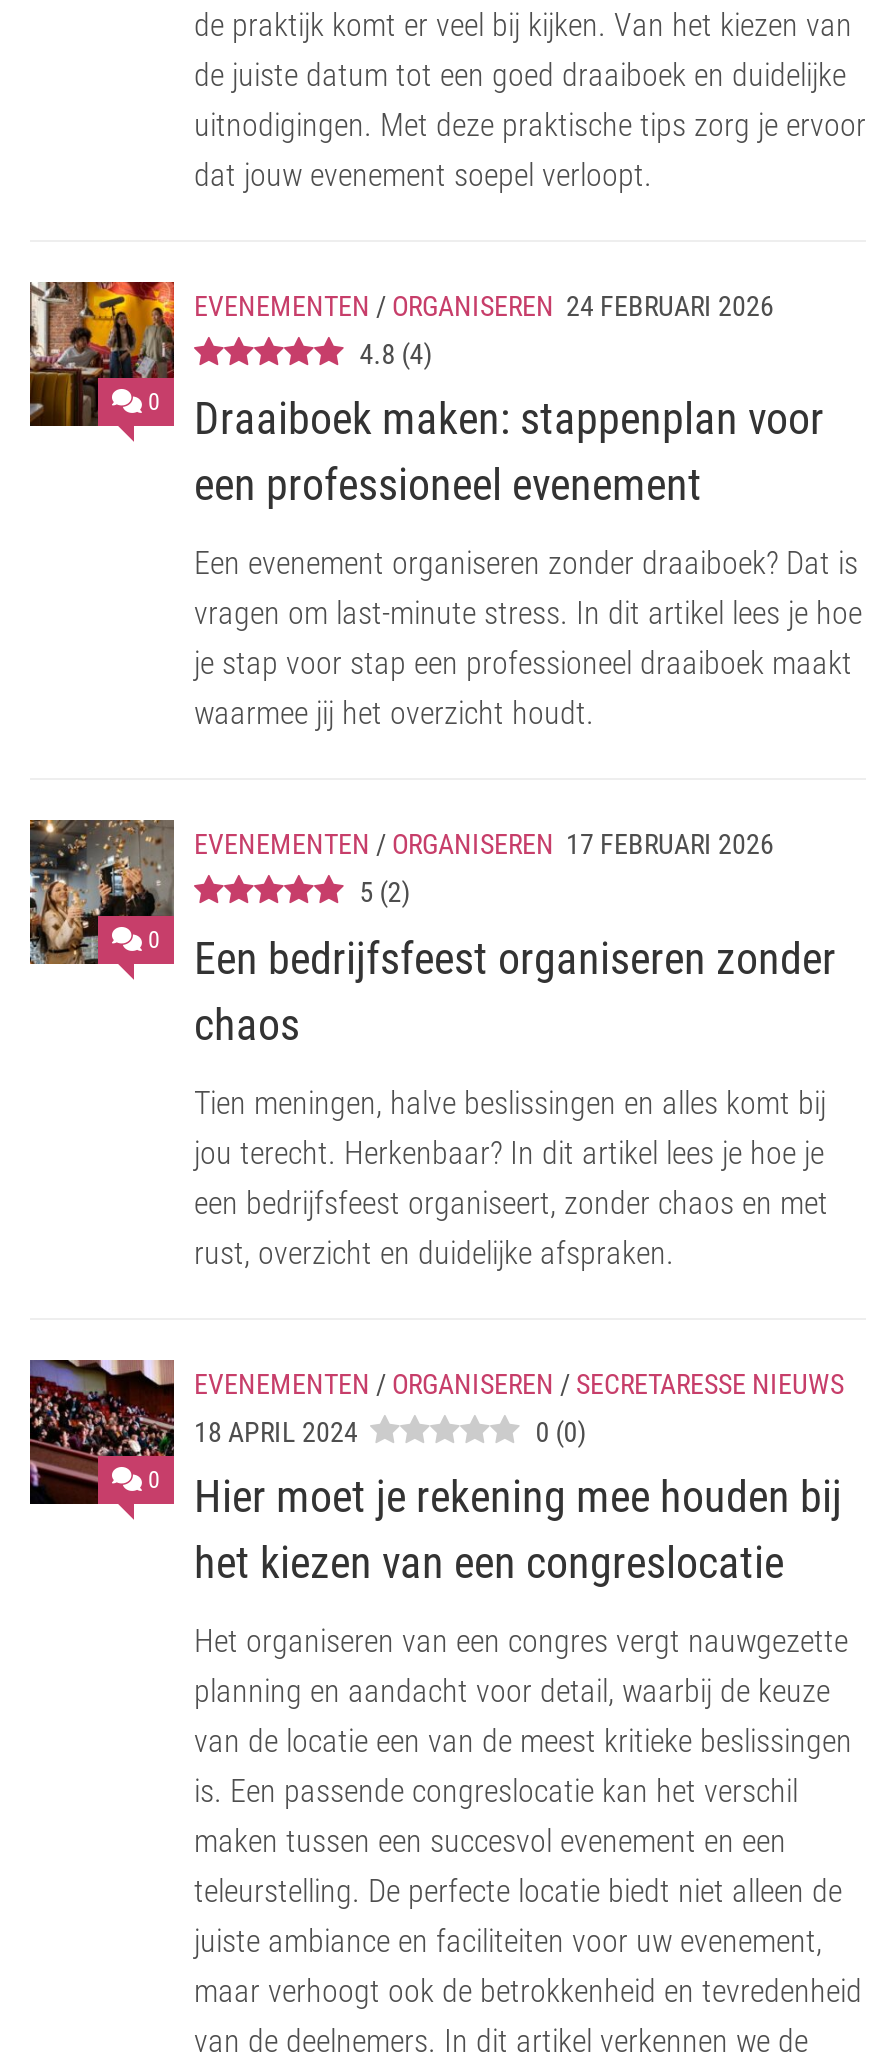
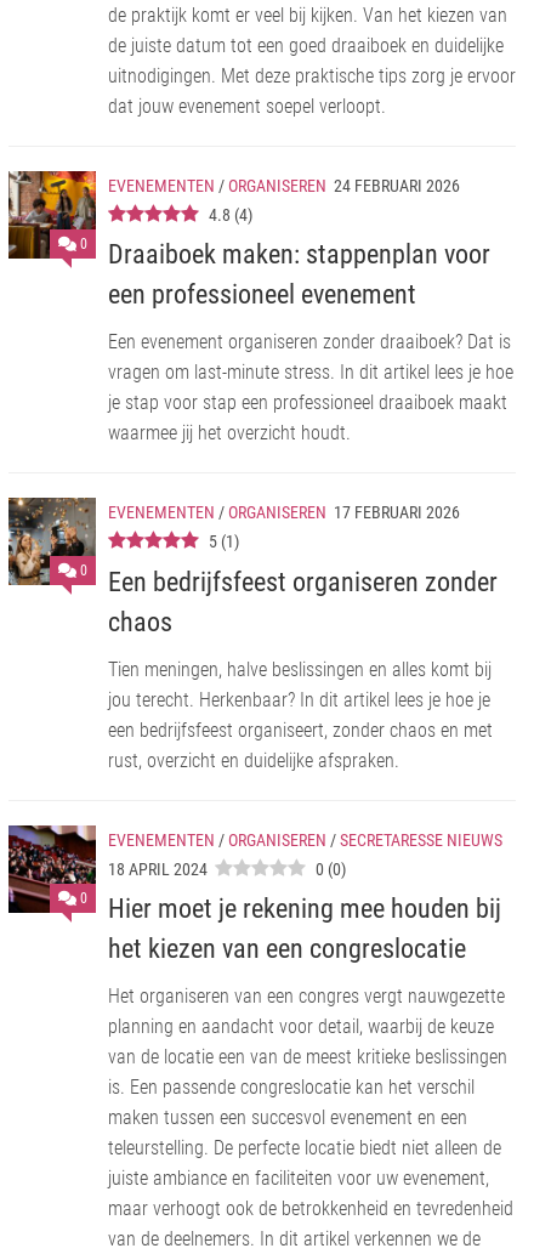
- 5 (2)
+ 5 (1)
